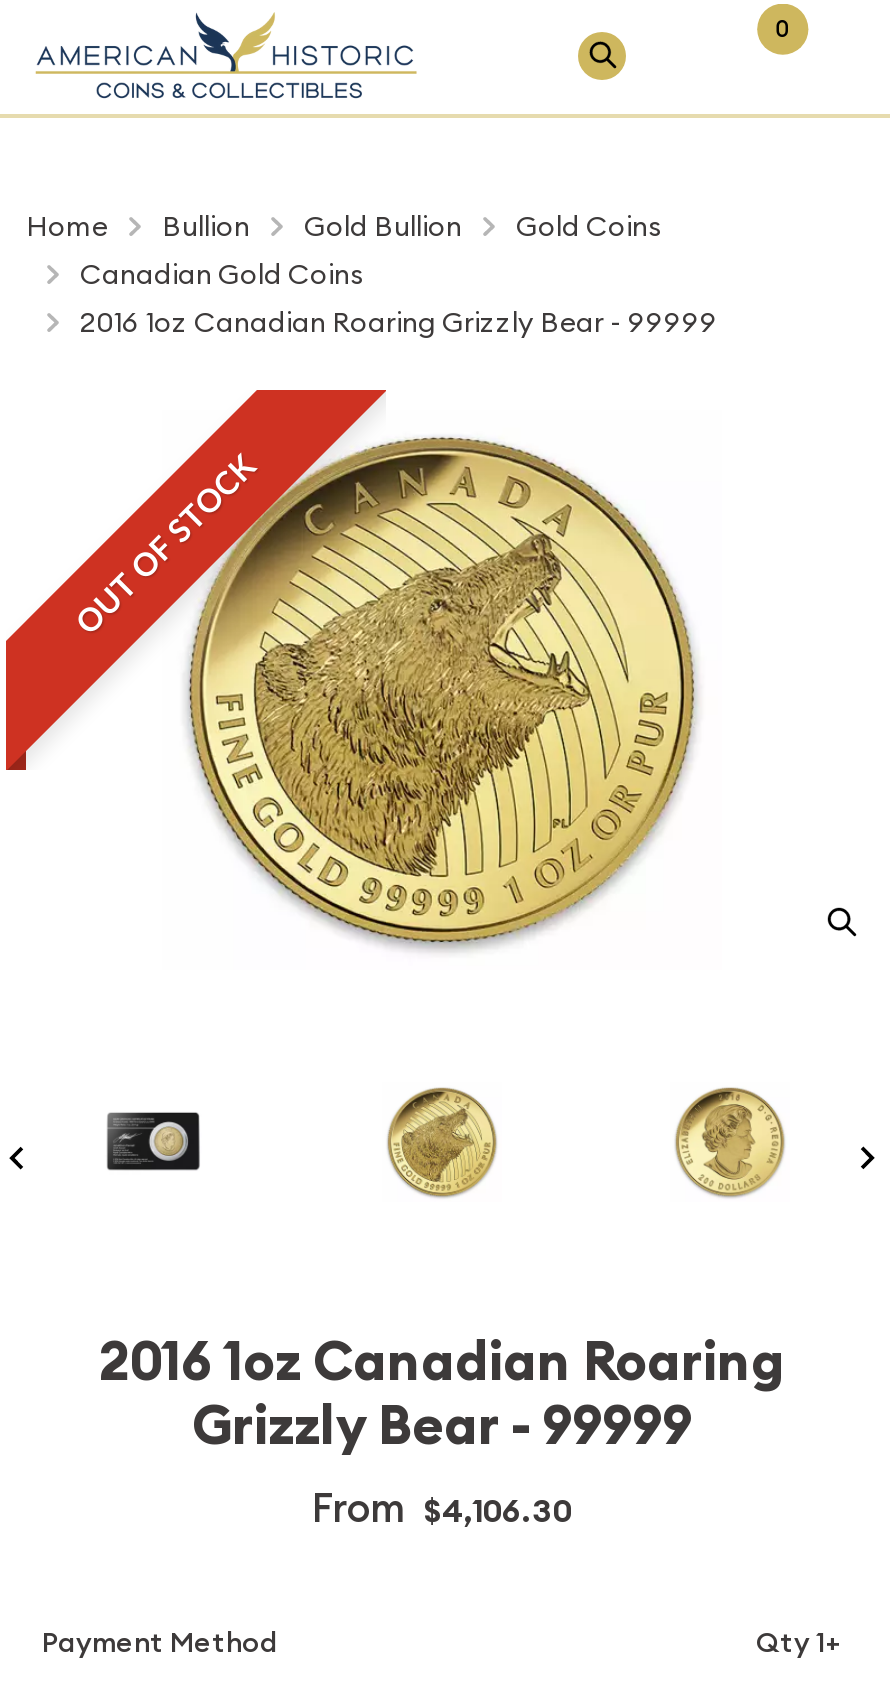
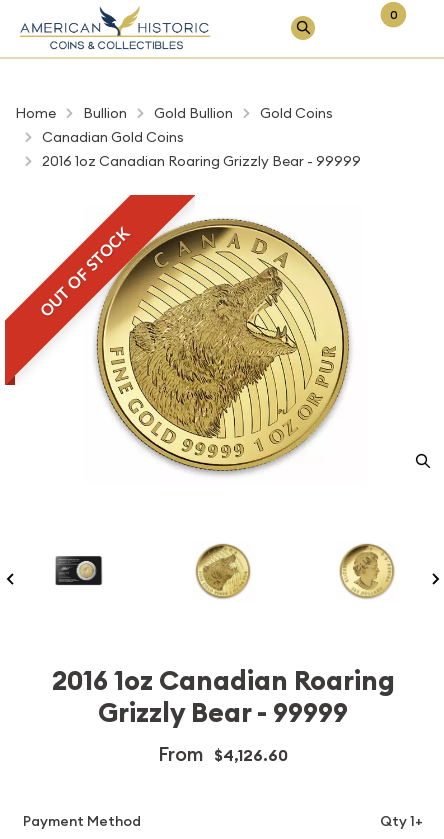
- From $4,106.30
+ From $4,126.60
